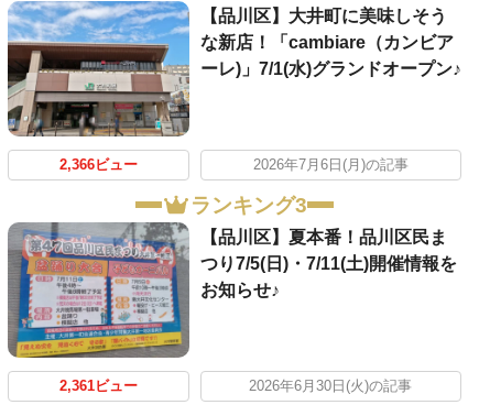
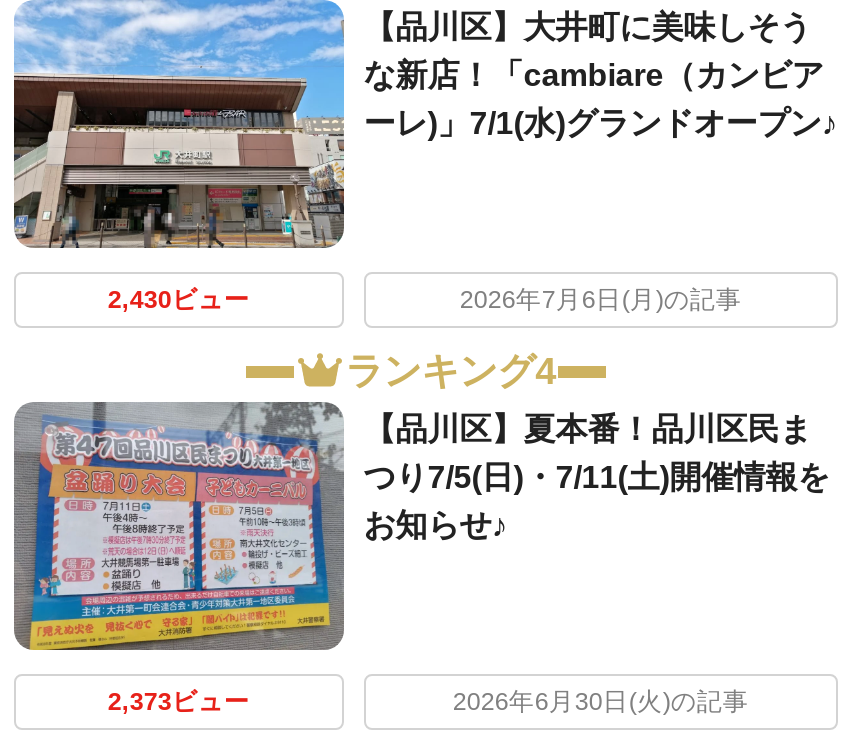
- 2,366ビュー
+ 2,430ビュー

- ランキング3
+ ランキング4

- 2,361ビュー
+ 2,373ビュー
